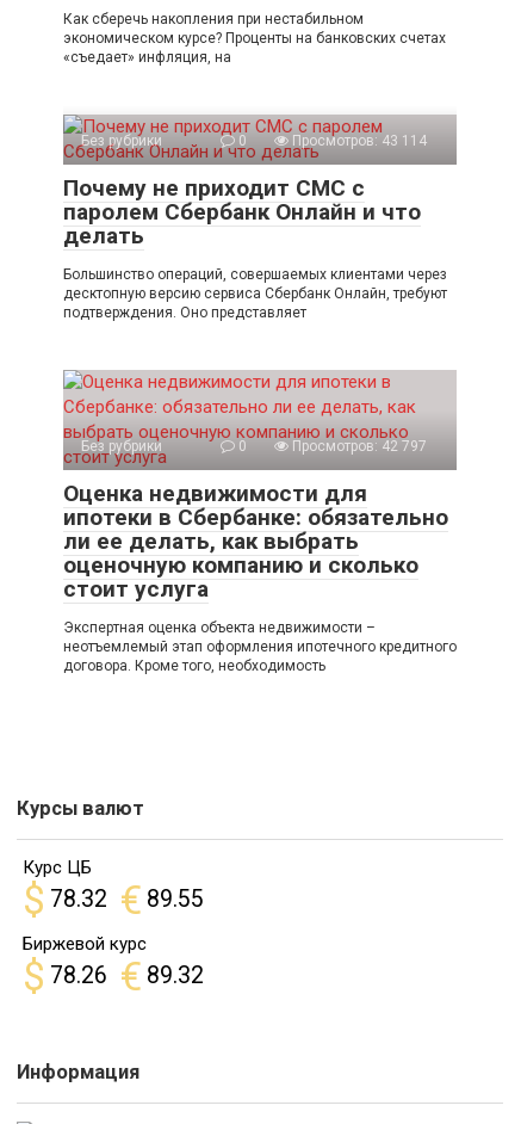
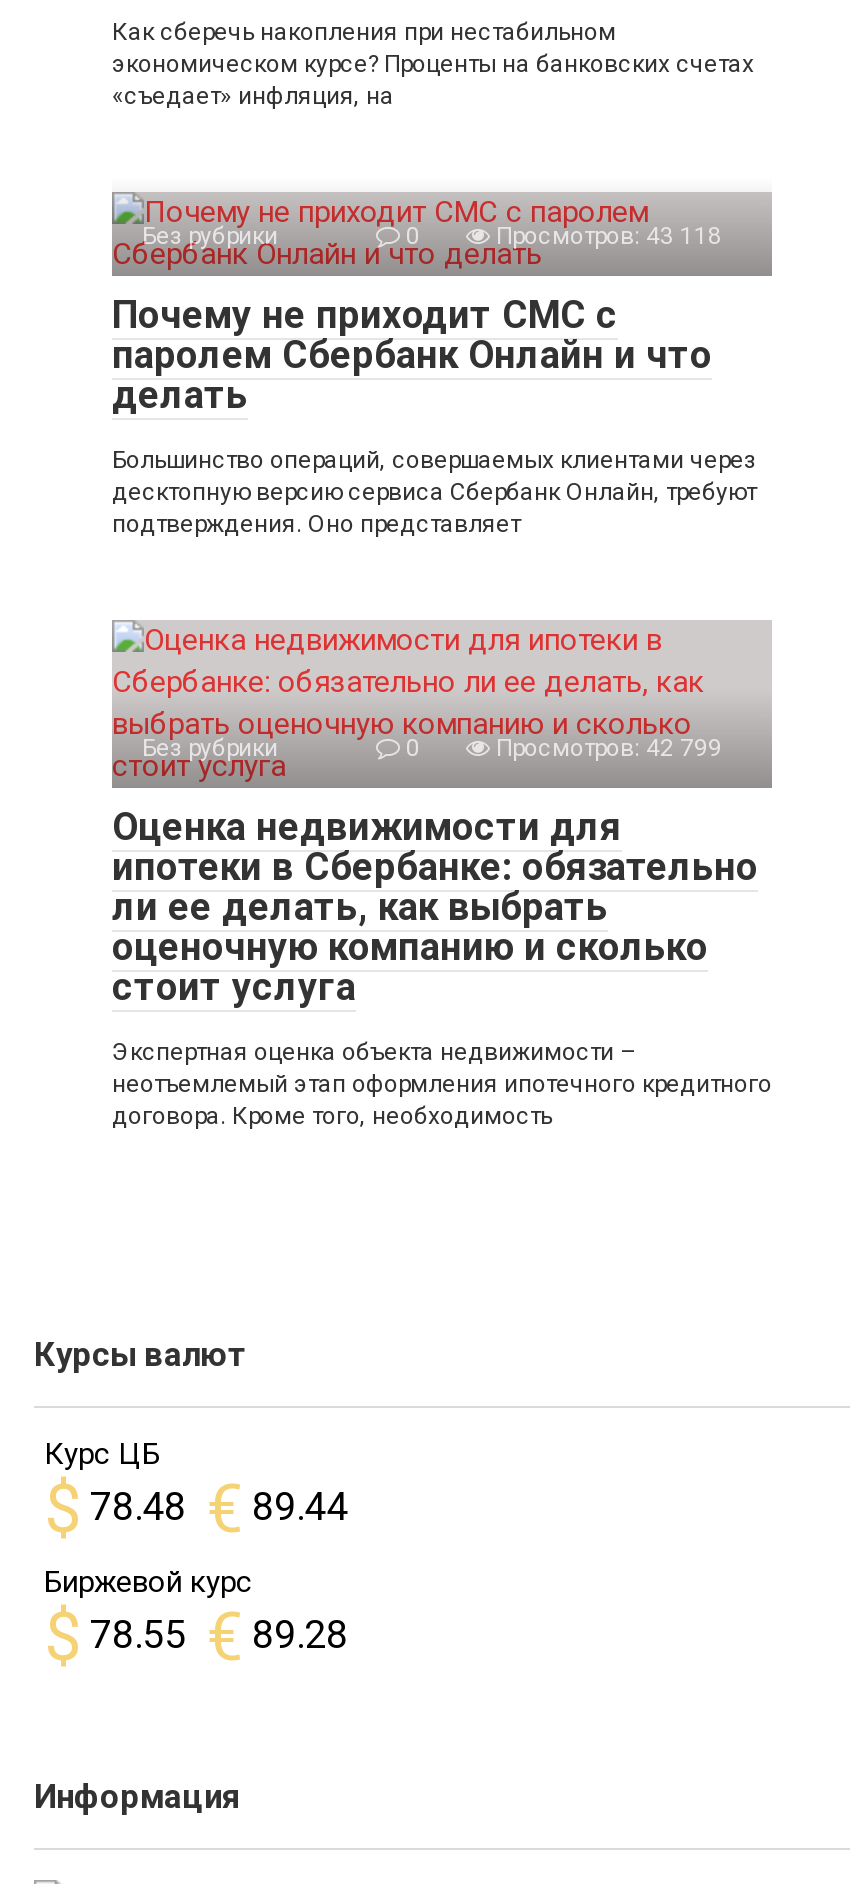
- Просмотров: 43 114
+ Просмотров: 43 118

- Просмотров: 42 797
+ Просмотров: 42 799

- $ 78.32 € 89.55
+ $ 78.48 € 89.44

- $ 78.26 € 89.32
+ $ 78.55 € 89.28
